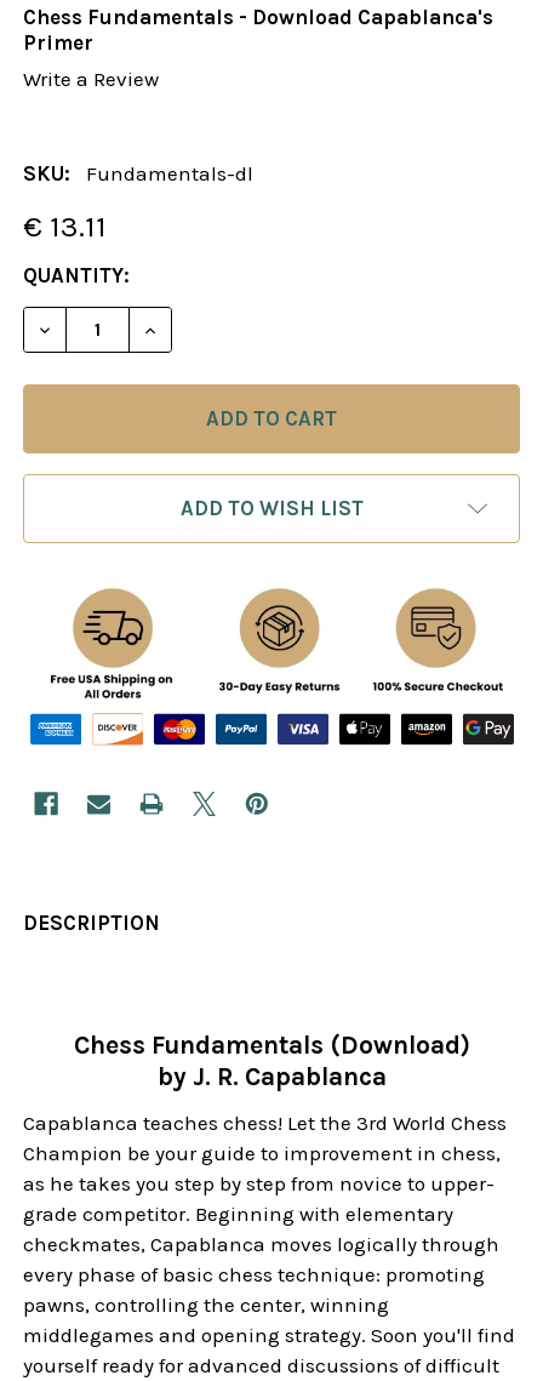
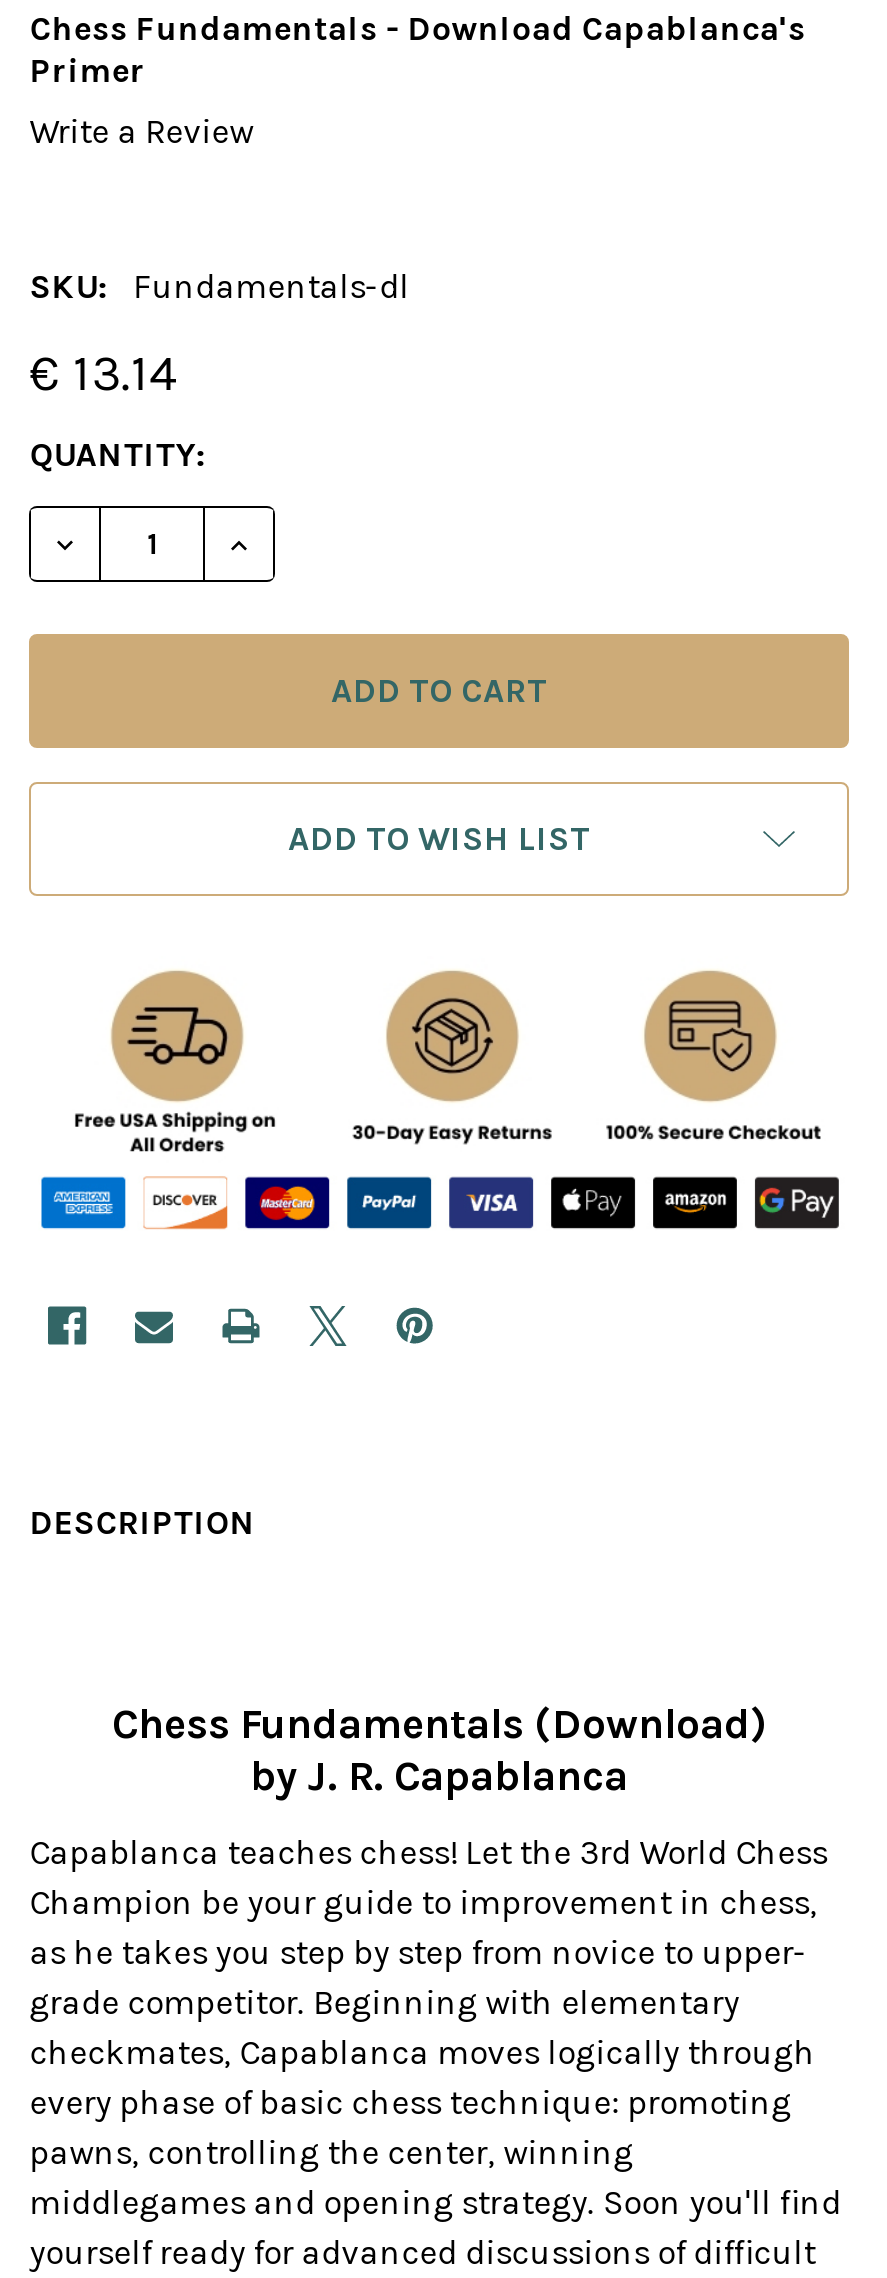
- € 13.11
+ € 13.14
